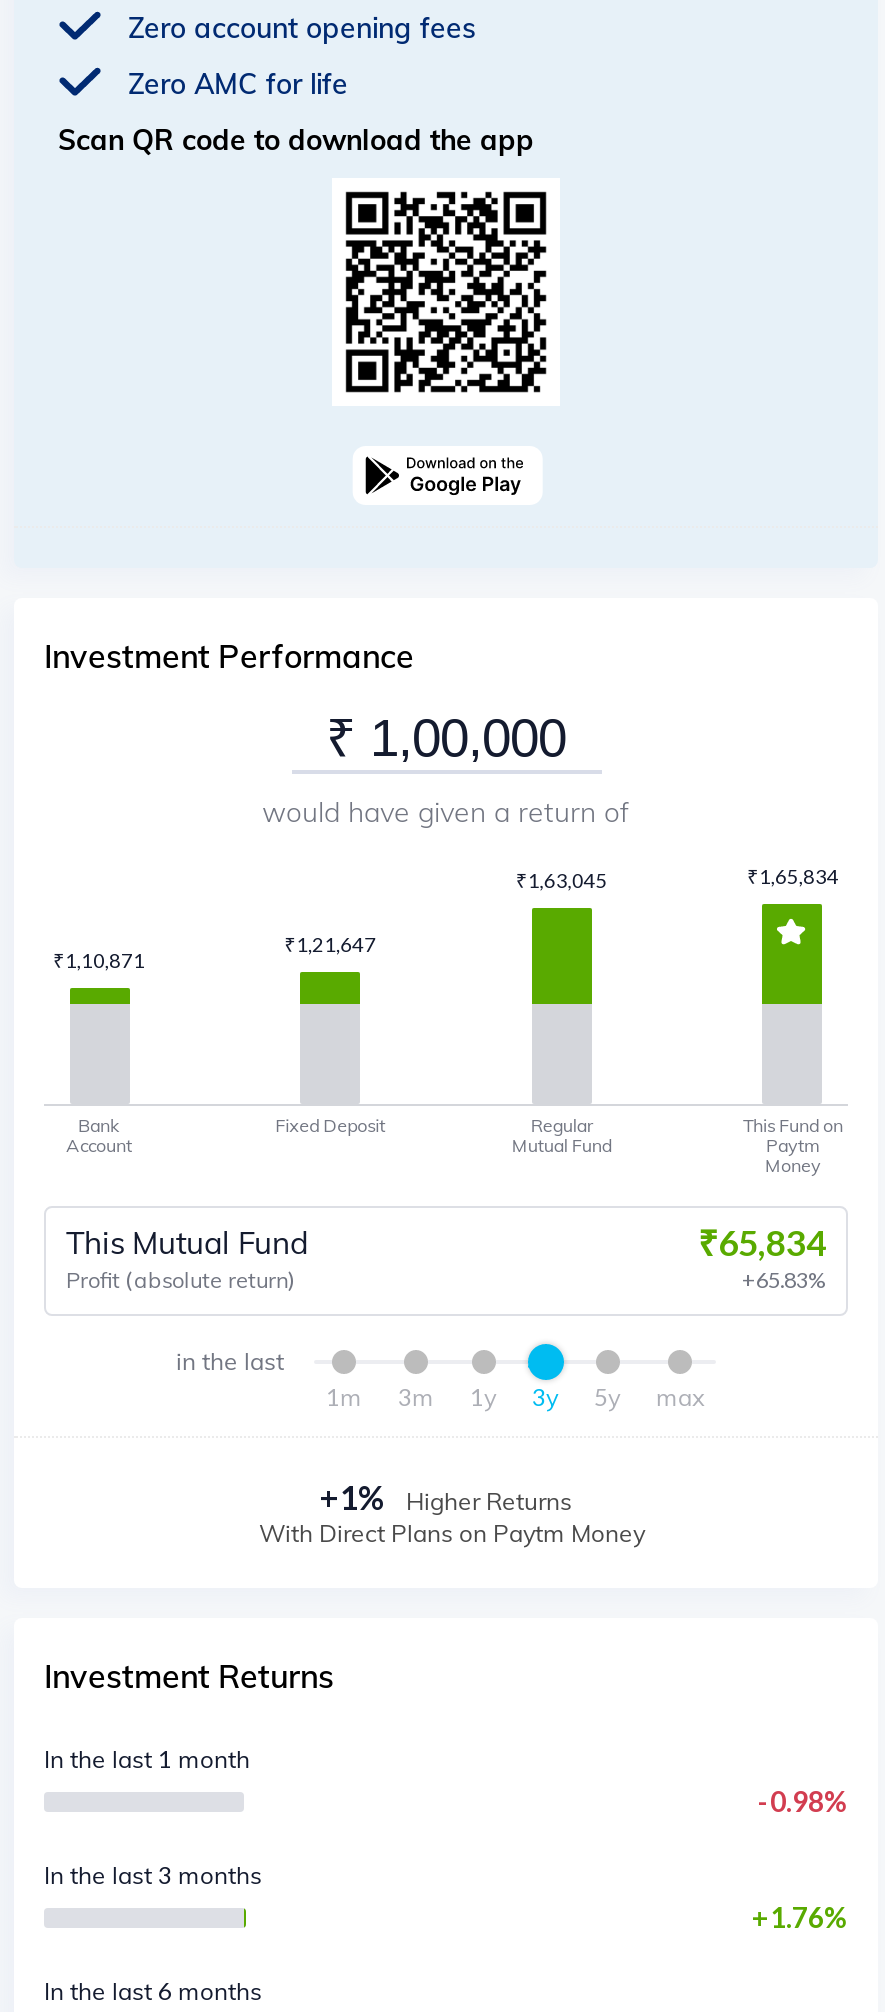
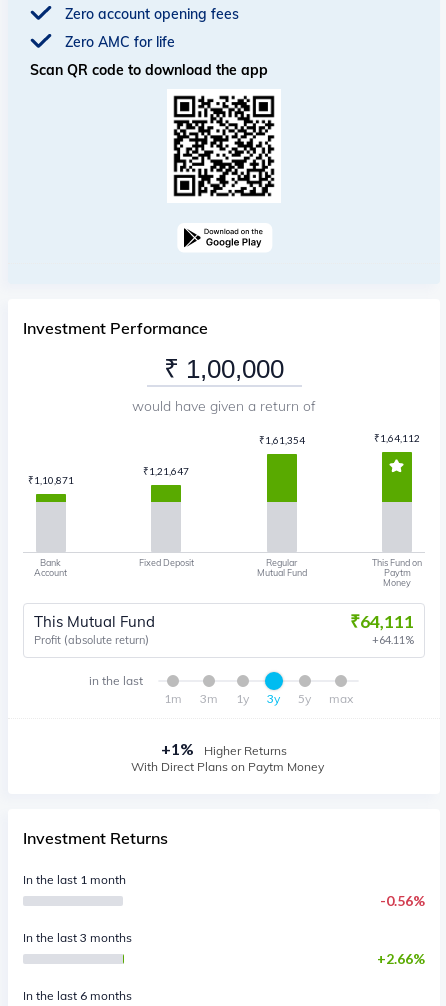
- ₹1,63,045
+ ₹1,61,354

- ₹1,65,834
+ ₹1,64,112

- ₹65,834
+ ₹64,111

- 65.83%
+ 64.11%

- 0.98%
+ 0.56%

- 1.76%
+ 2.66%
